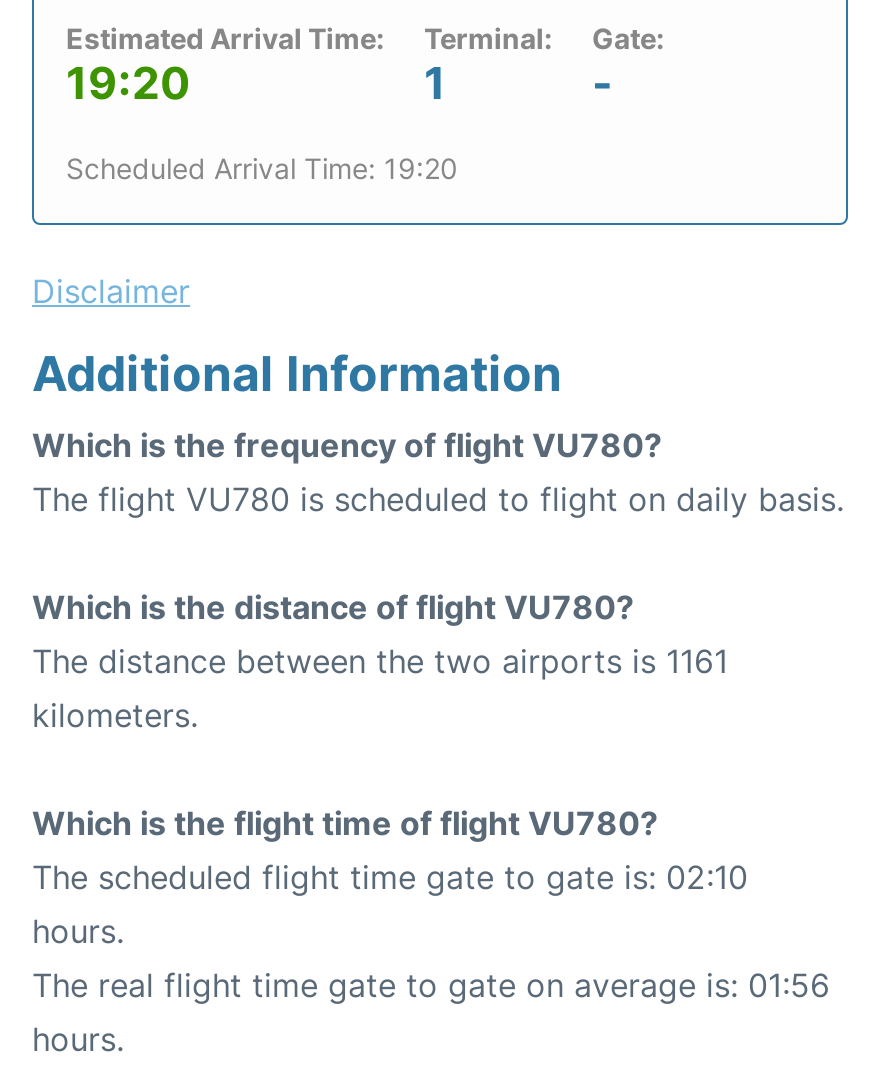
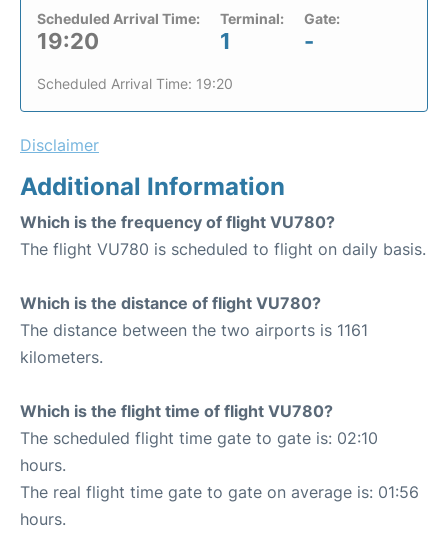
- Estimated Arrival Time:
+ Scheduled Arrival Time:
